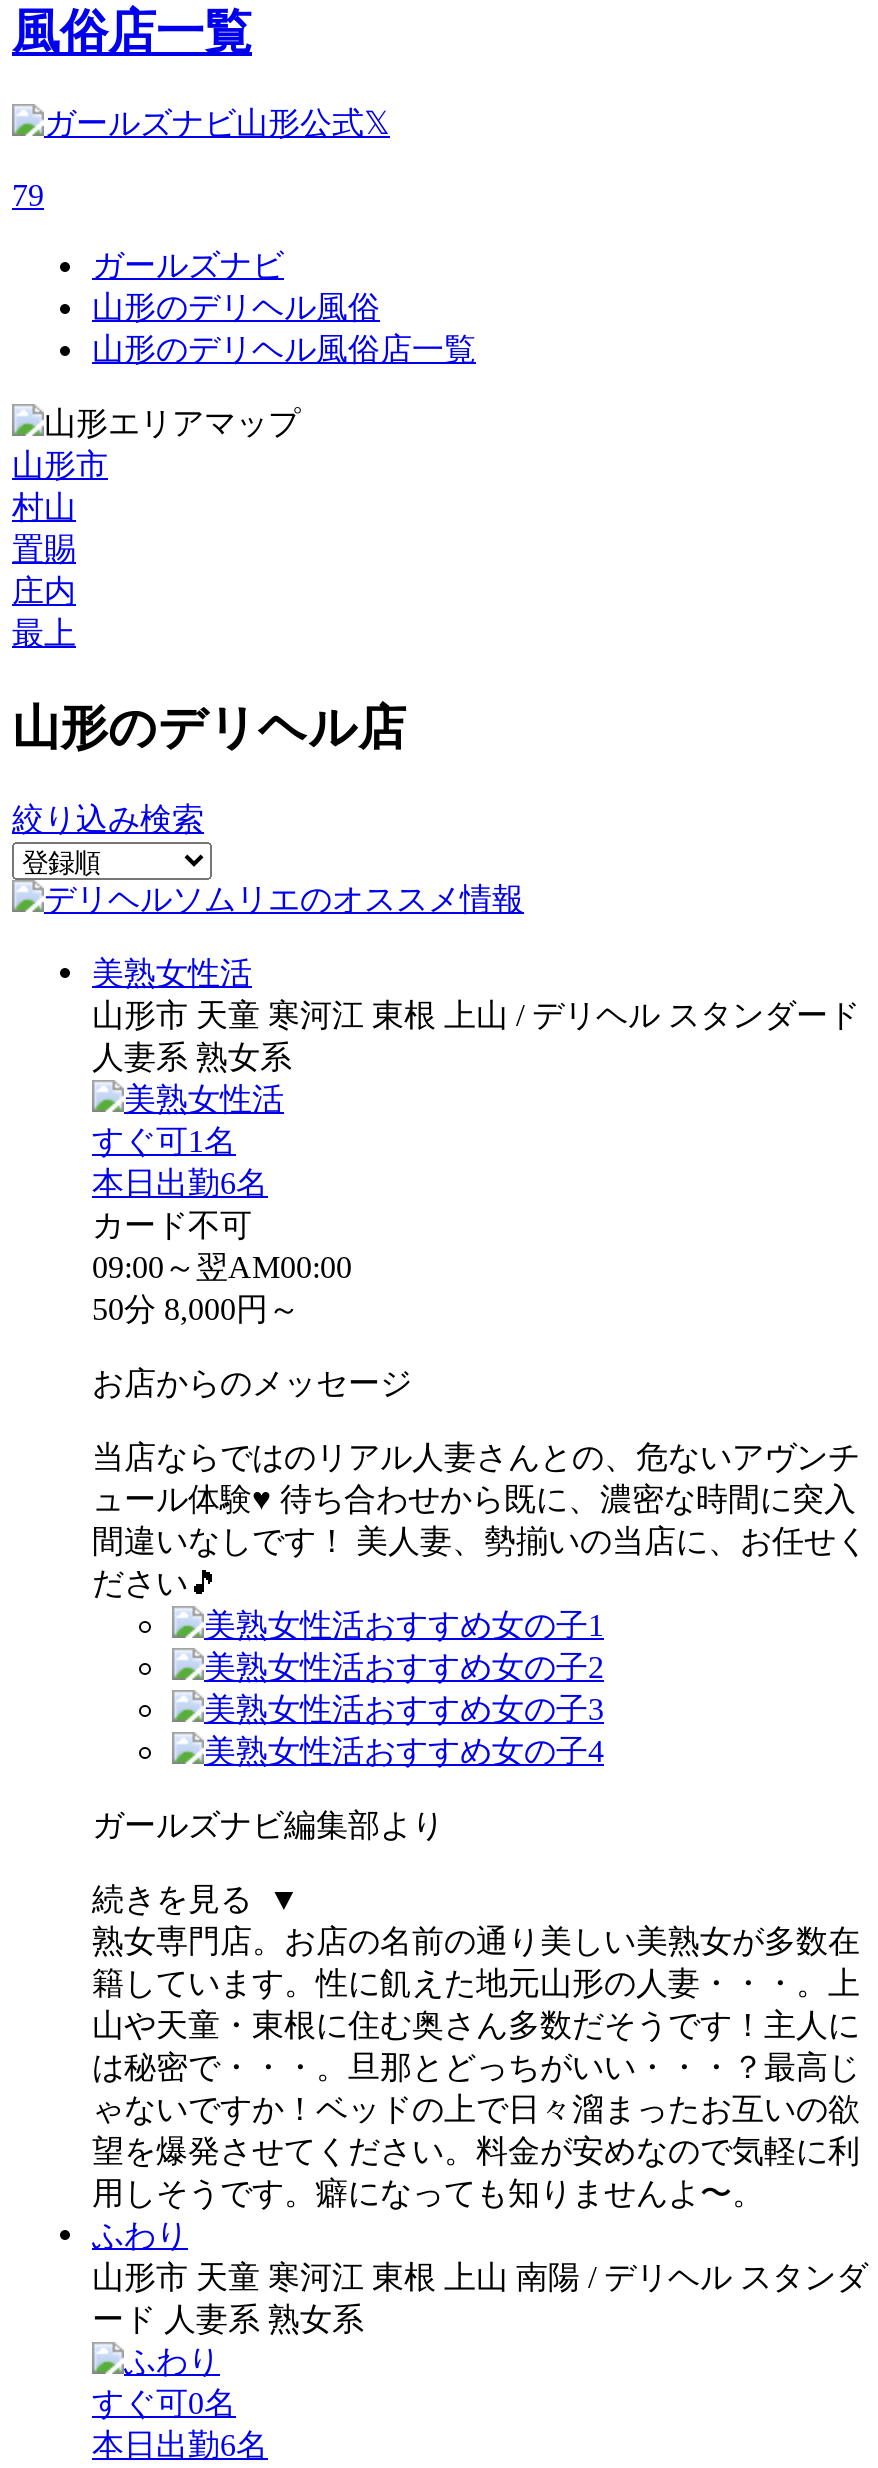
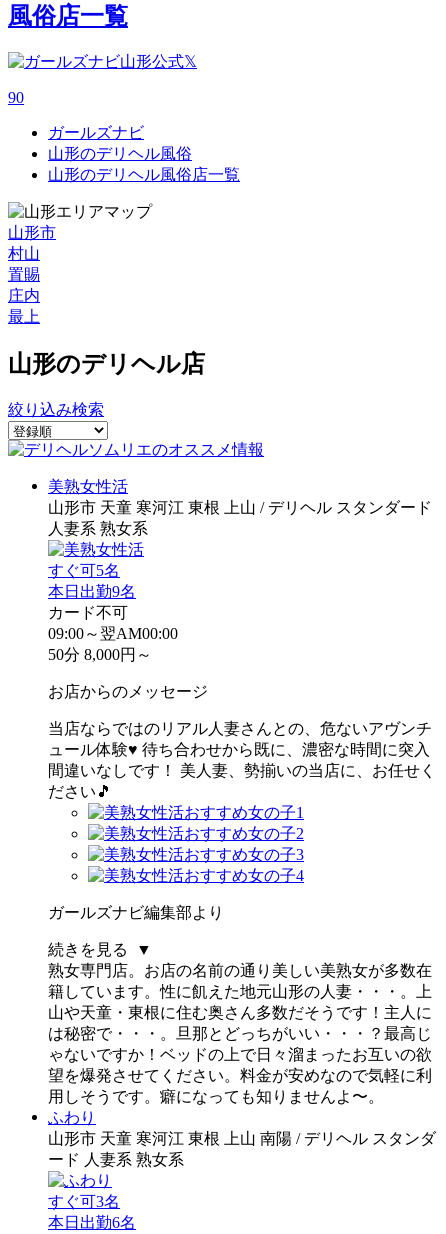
- 79
+ 90

- すぐ可1名
+ すぐ可5名

- 本日出勤6名
+ 本日出勤9名

- すぐ可0名
+ すぐ可3名
